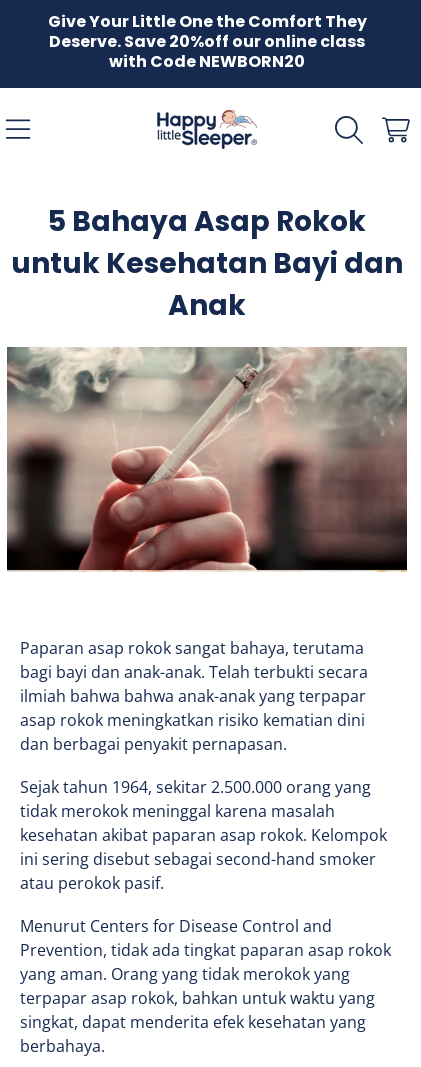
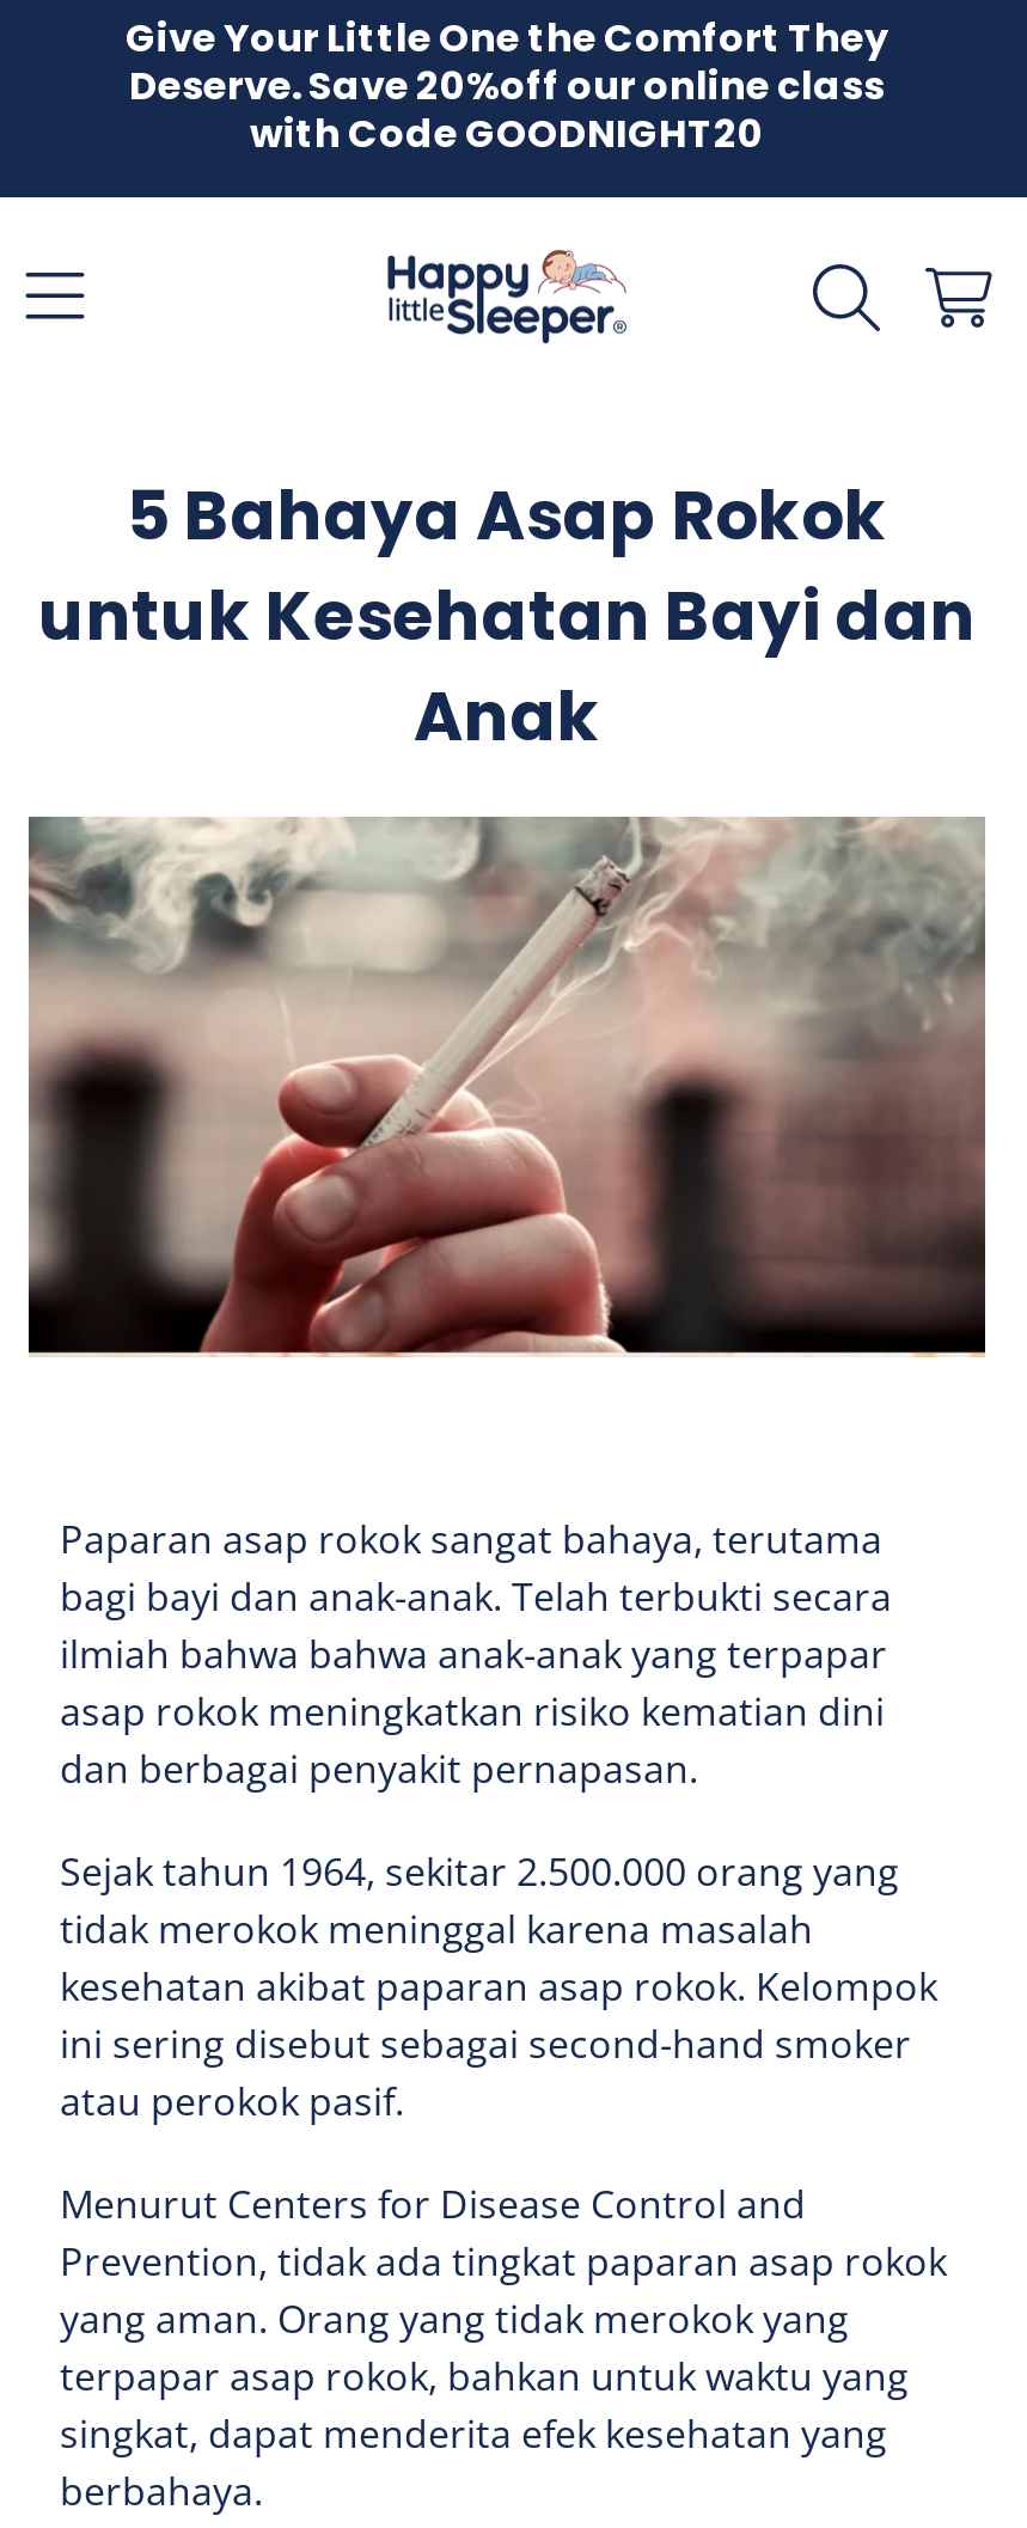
- with Code NEWBORN20
+ with Code GOODNIGHT20
